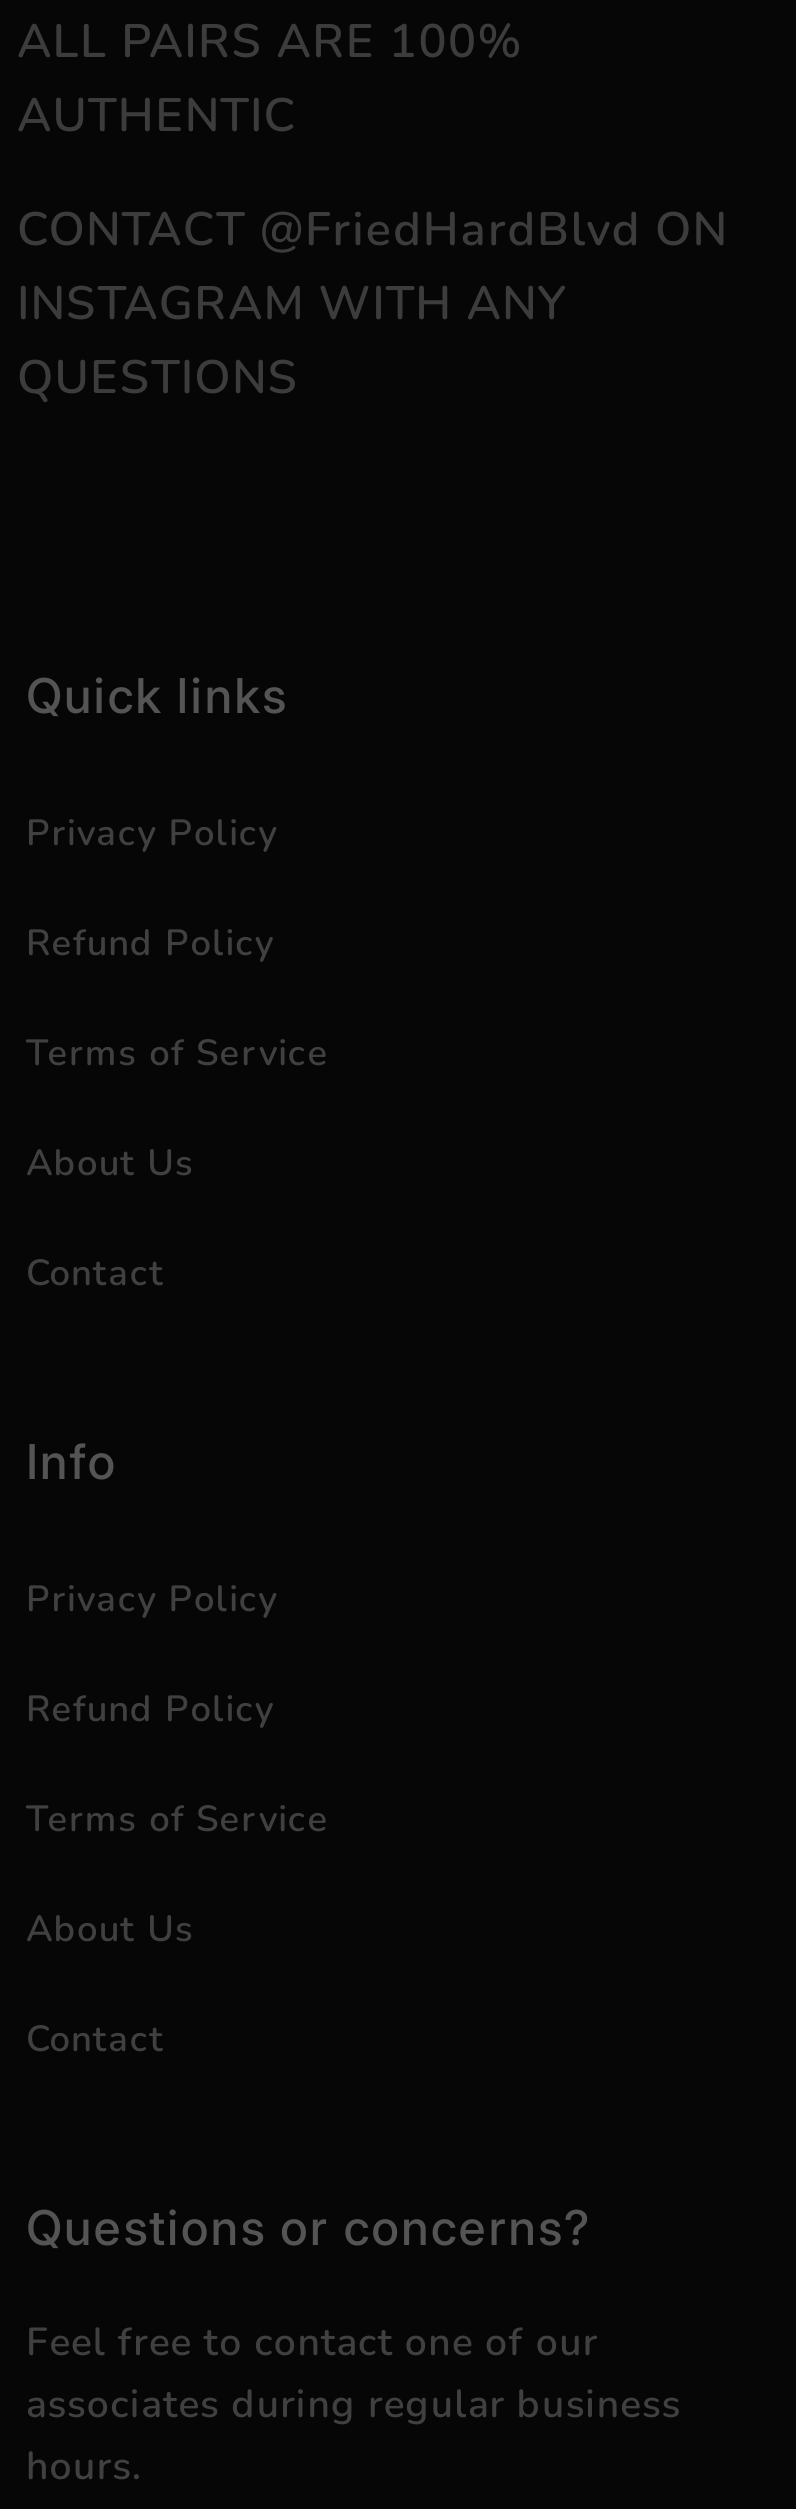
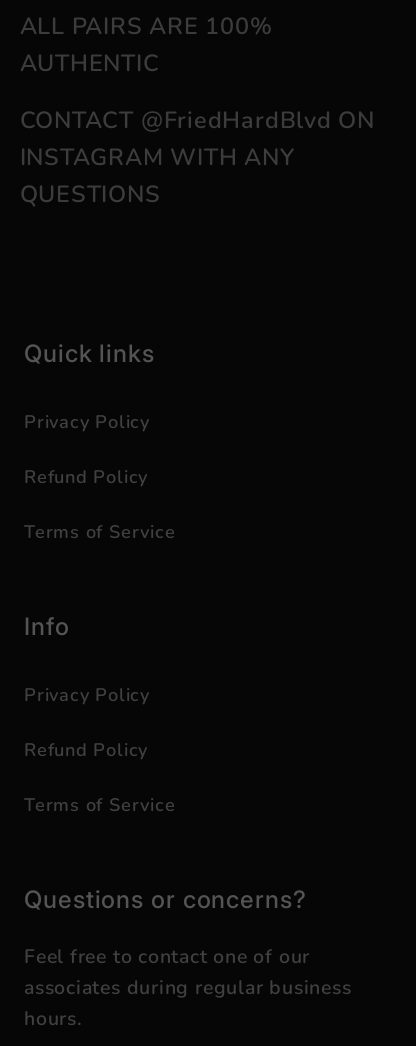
- About Us
- Contact

- About Us
- Contact
